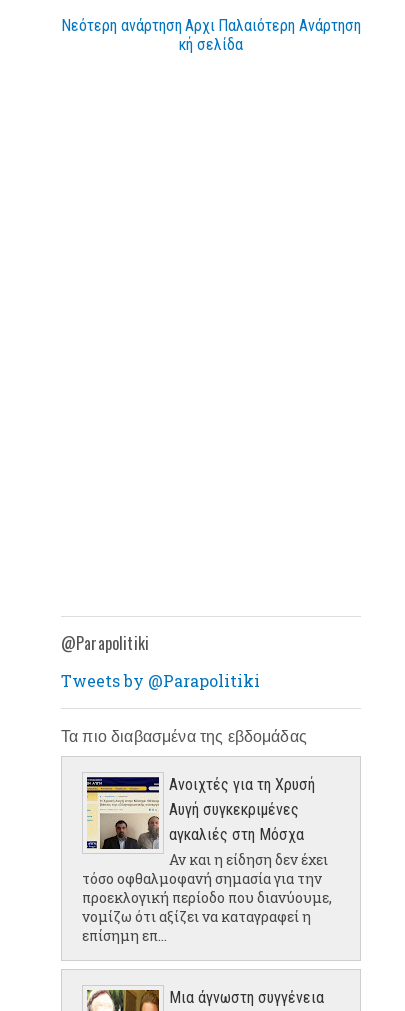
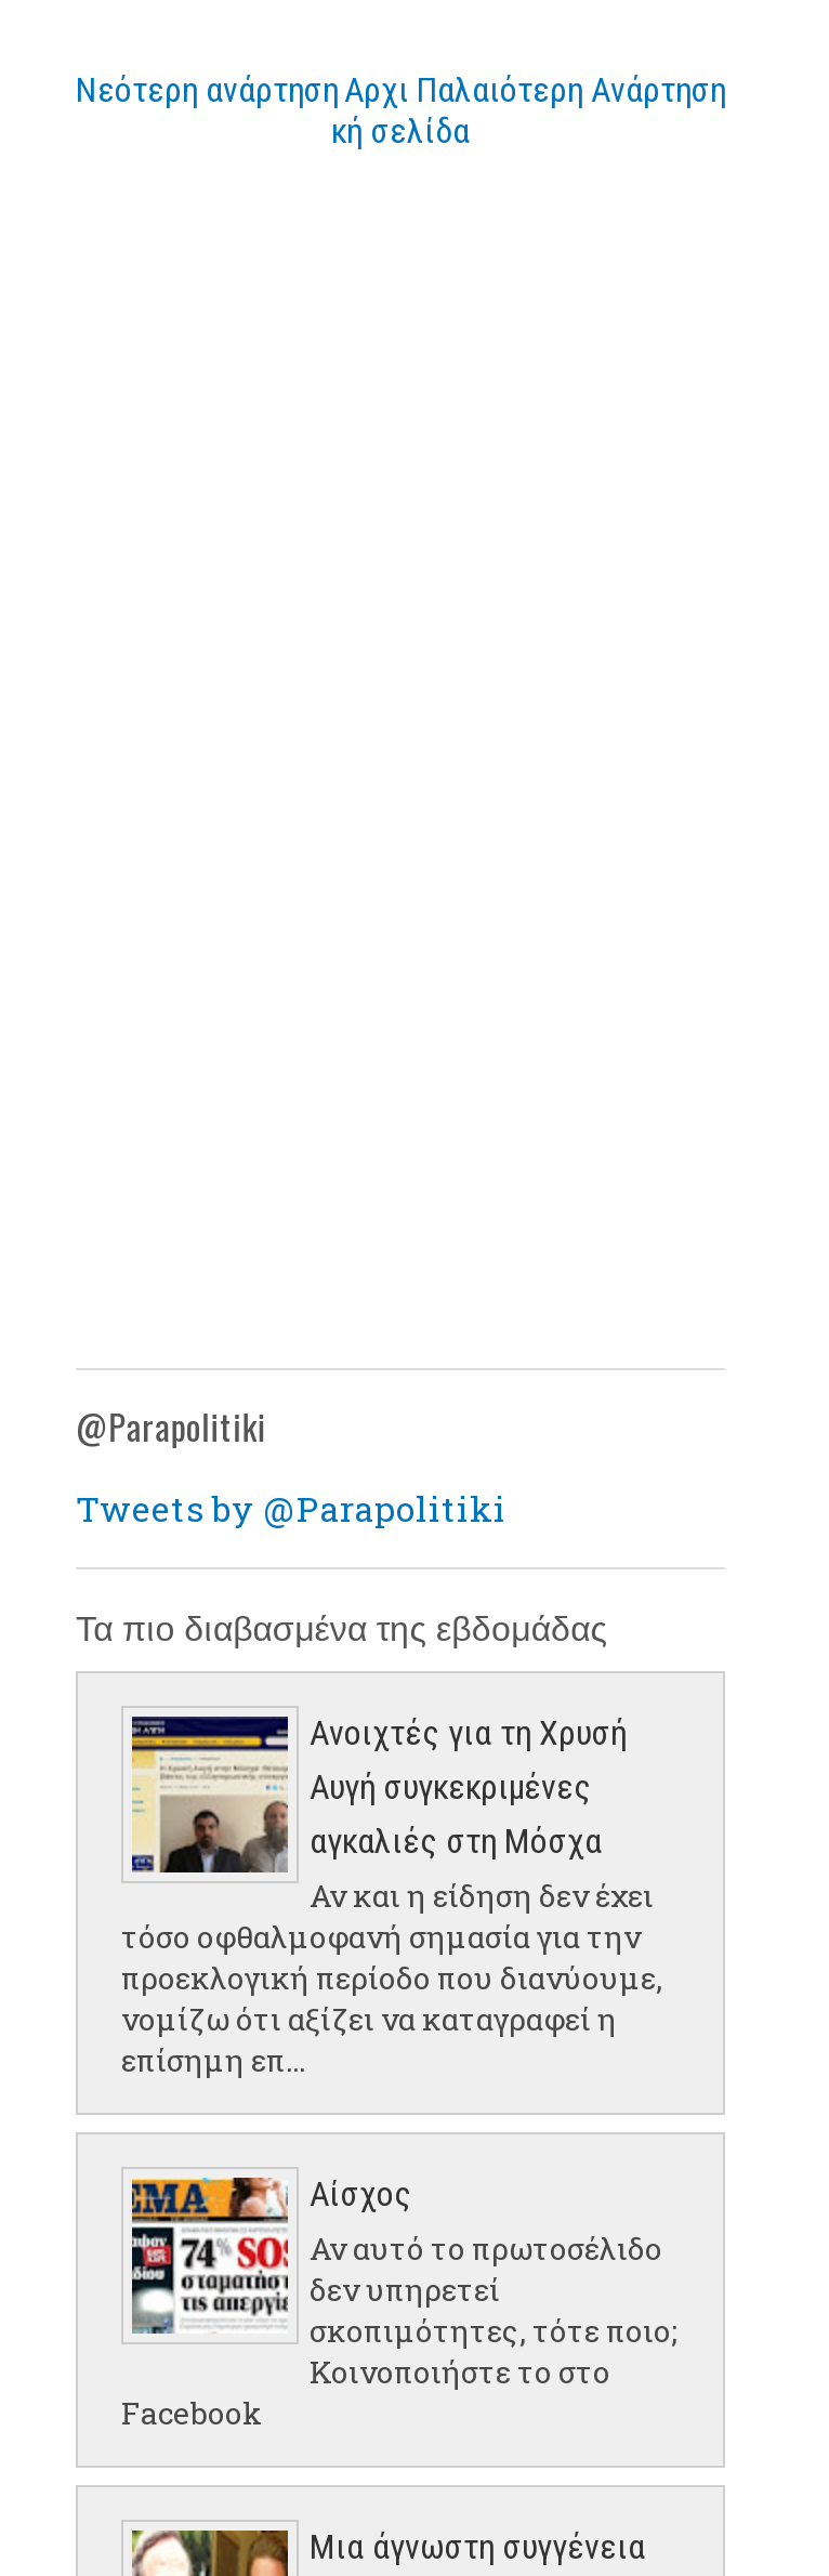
+ [image]
+ Αίσχος
+ Αν αυτό το πρωτοσέλιδο
+ δεν υπηρετεί
+ σκοπιμότητες, τότε ποιο;
+ Κοινοποιήστε το στο
+ Facebook
